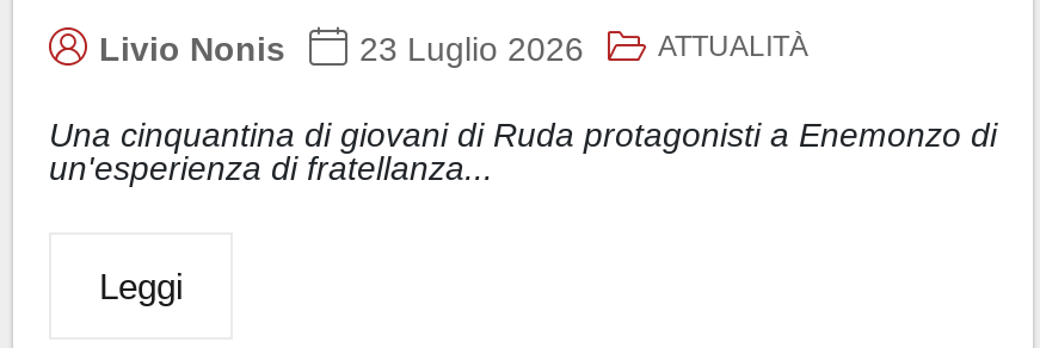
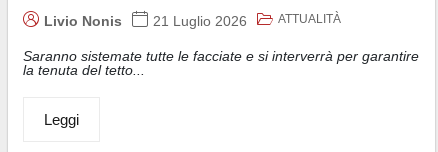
- Livio Nonis 23 Luglio 2026
+ Livio Nonis 21 Luglio 2026

- Una cinquantina di giovani di Ruda protagonisti a Enemonzo di
- un'esperienza di fratellanza...
+ Saranno sistemate tutte le facciate e si interverrà per garantire
+ la tenuta del tetto...
